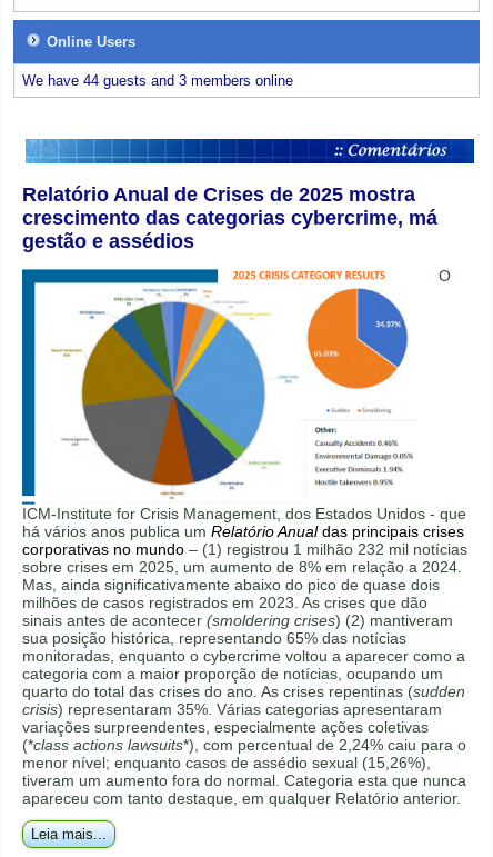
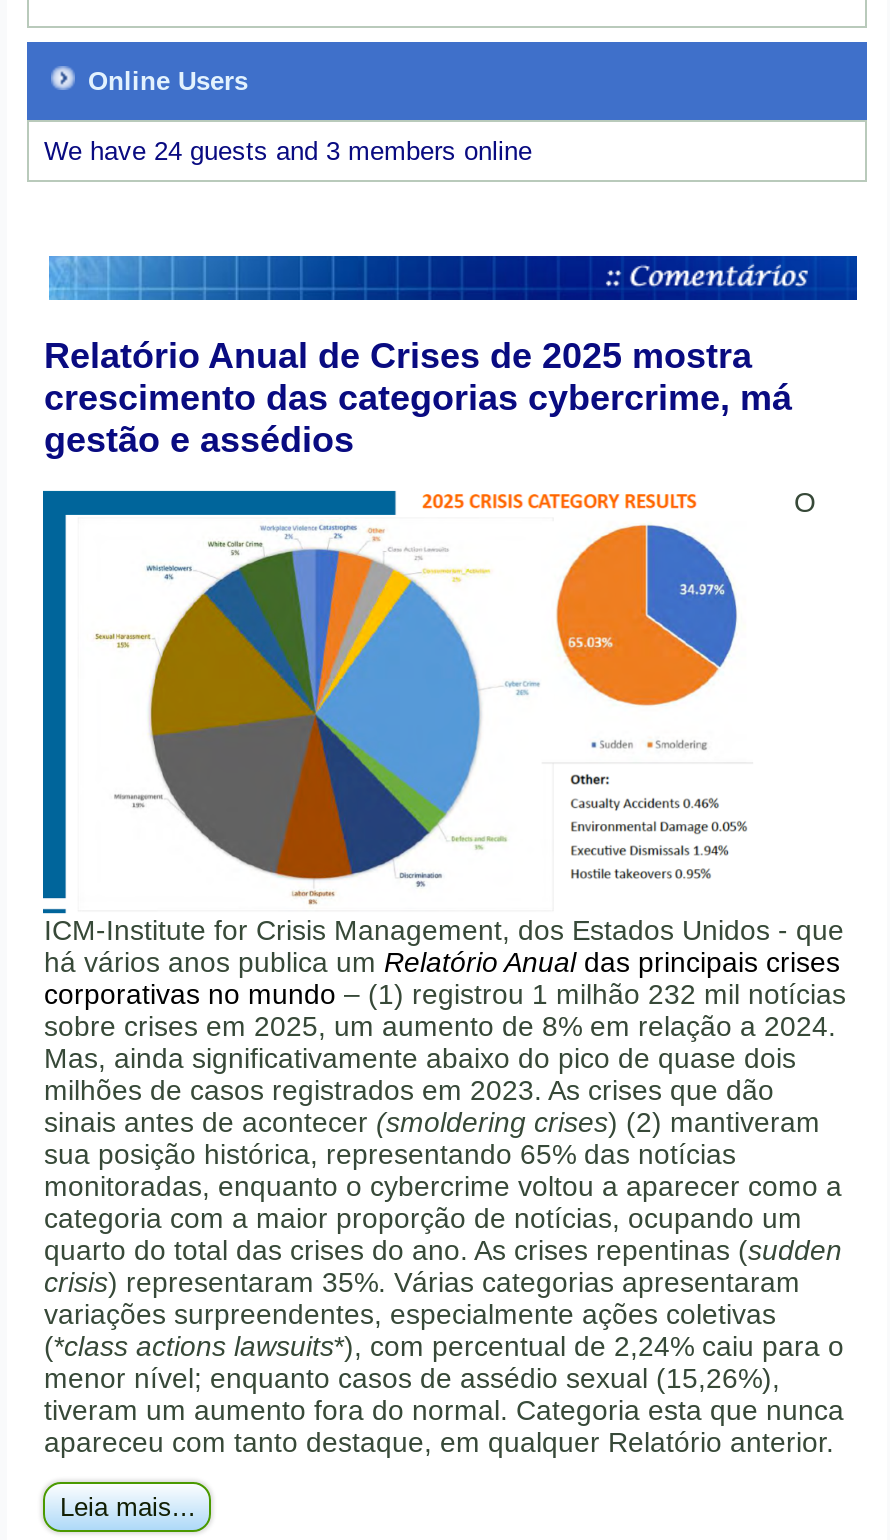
- We have 44 guests and 3 members online
+ We have 24 guests and 3 members online
